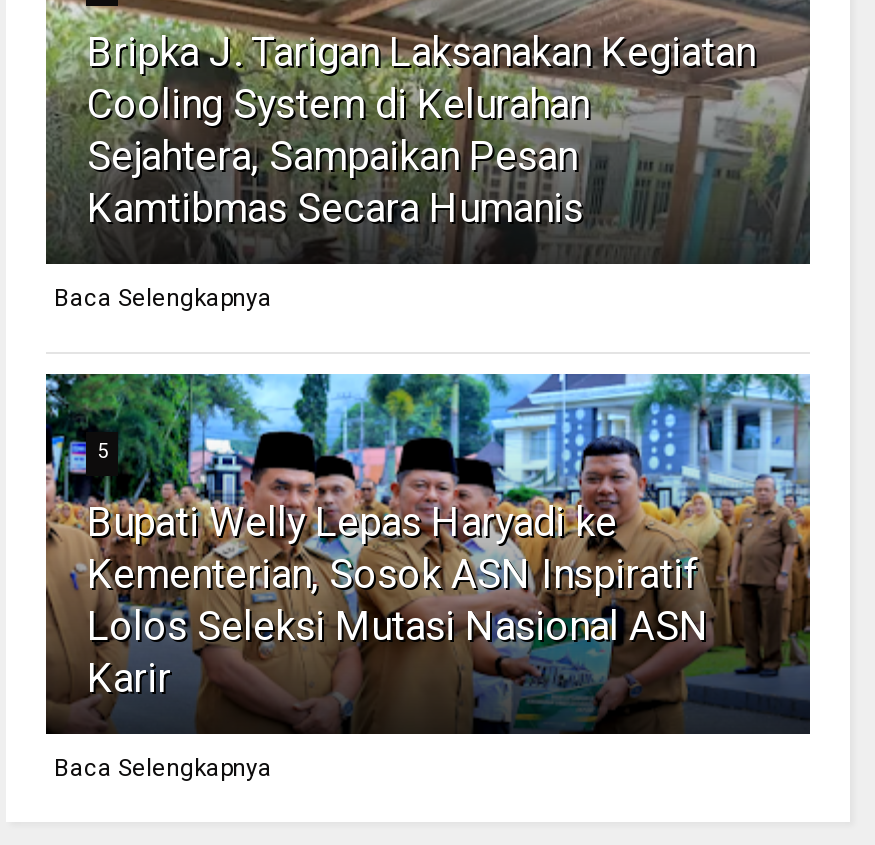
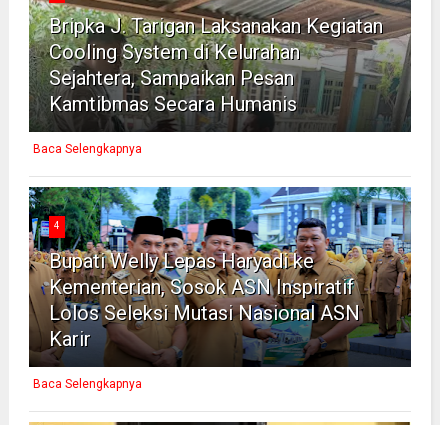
- 5
+ 4
